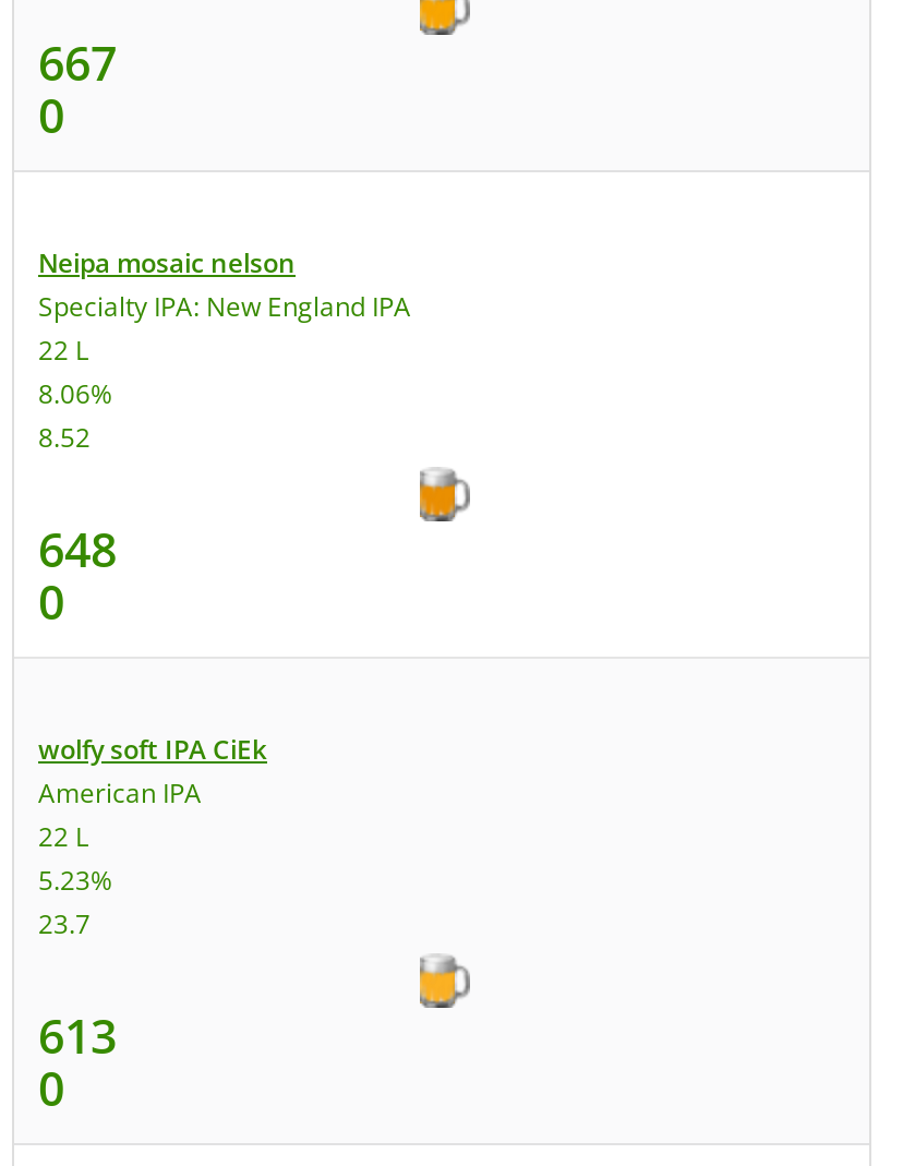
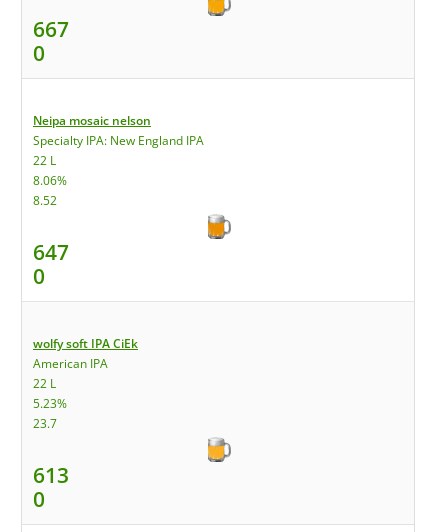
- 648
+ 647
